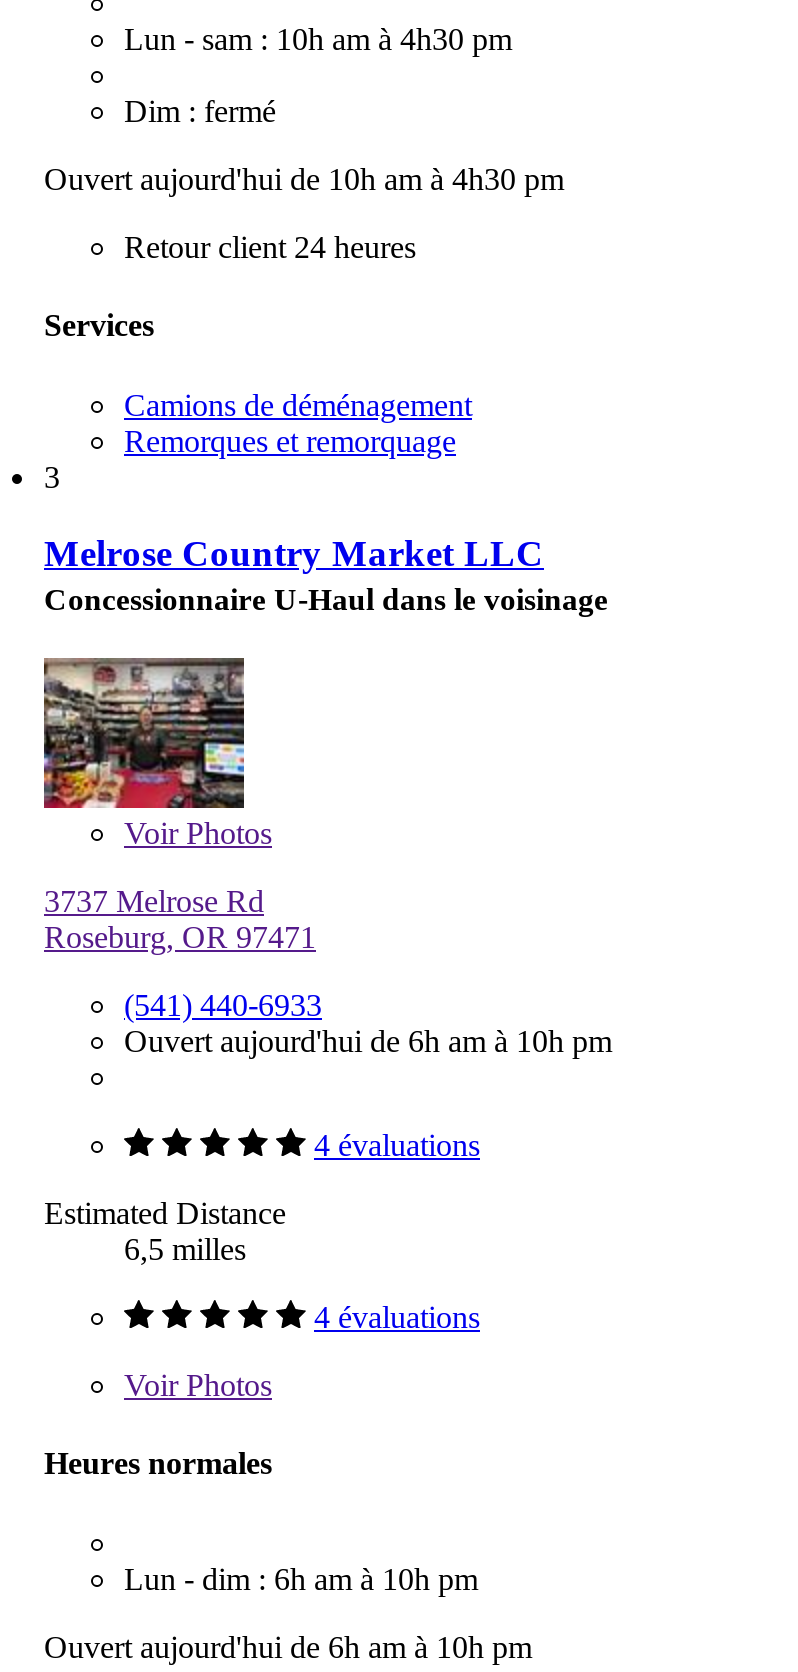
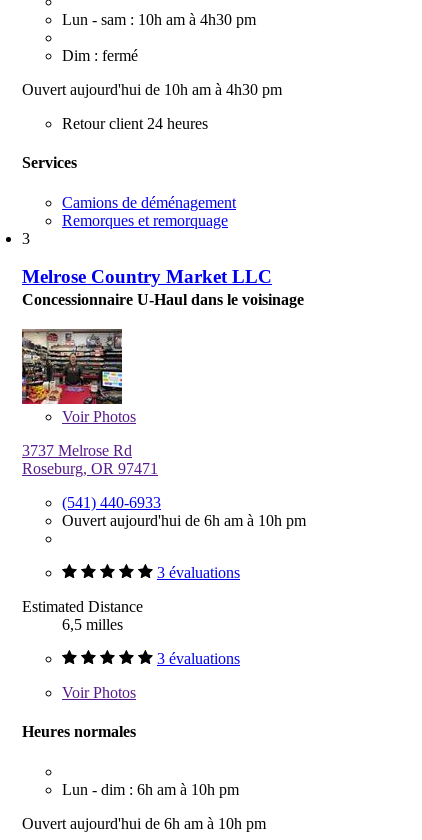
- 4 évaluations
+ 3 évaluations

- 4 évaluations
+ 3 évaluations
